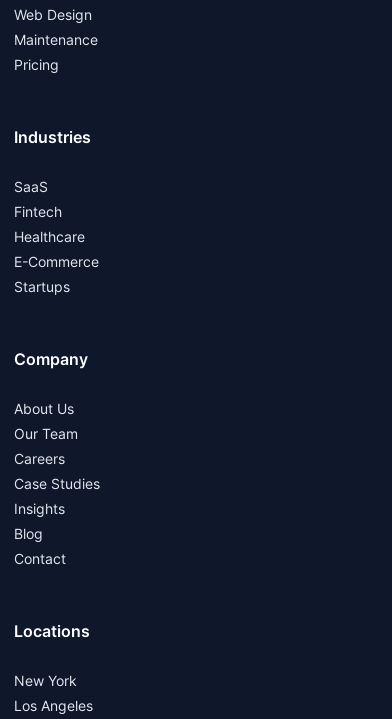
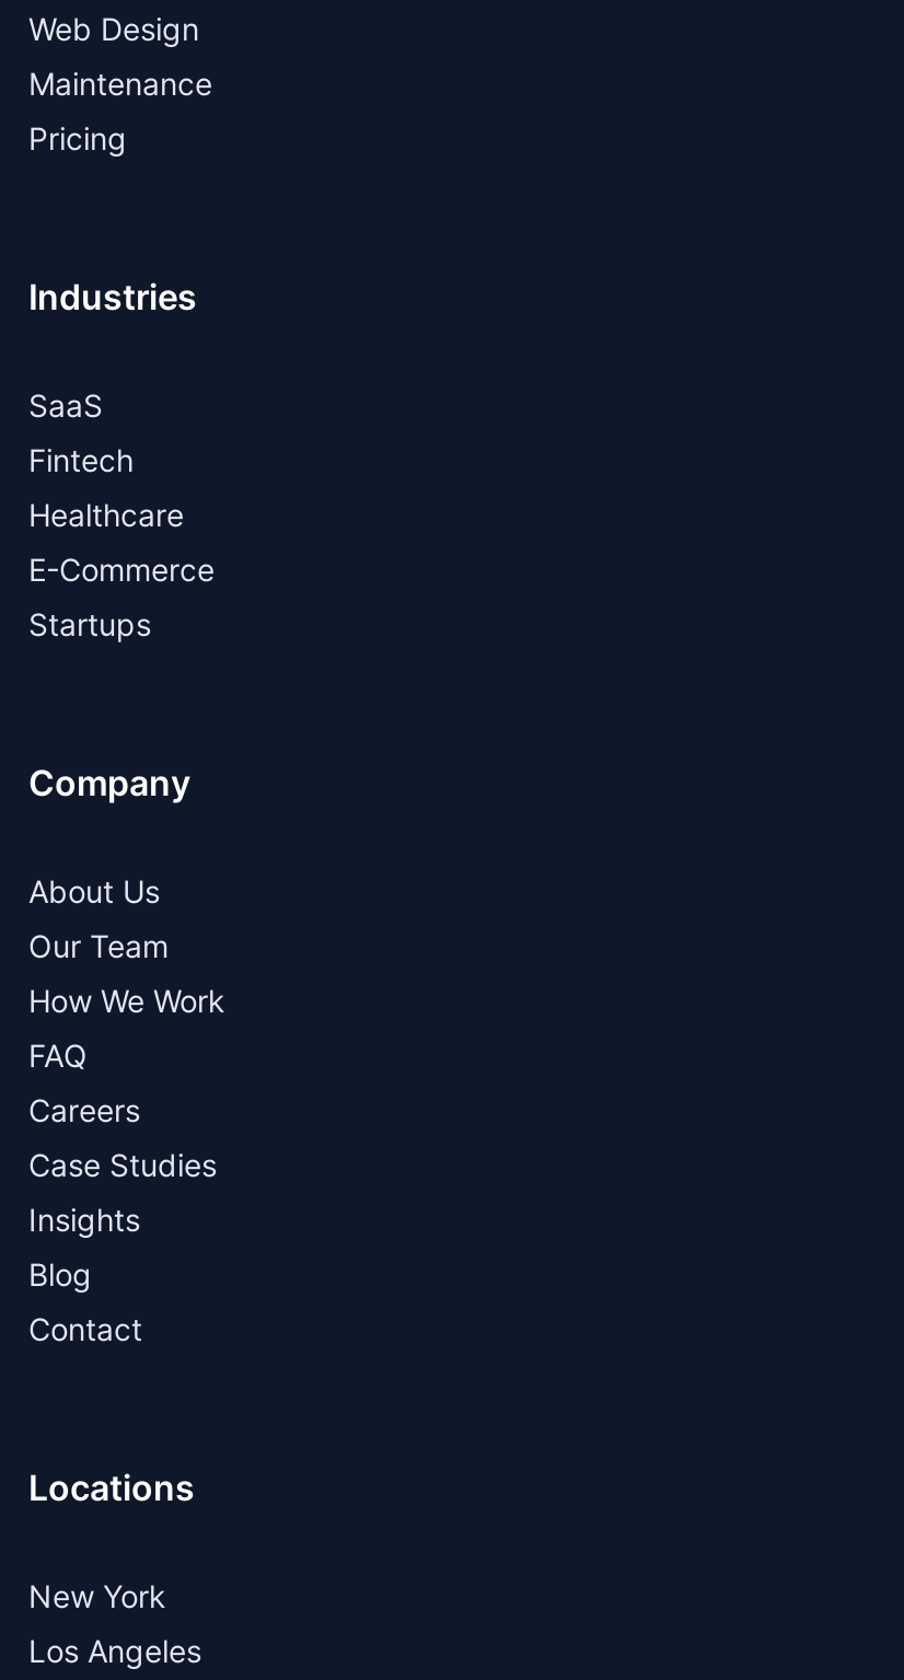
+ How We Work
+ FAQ
